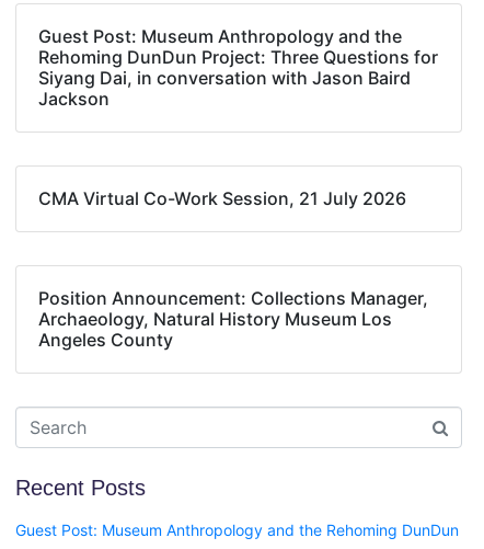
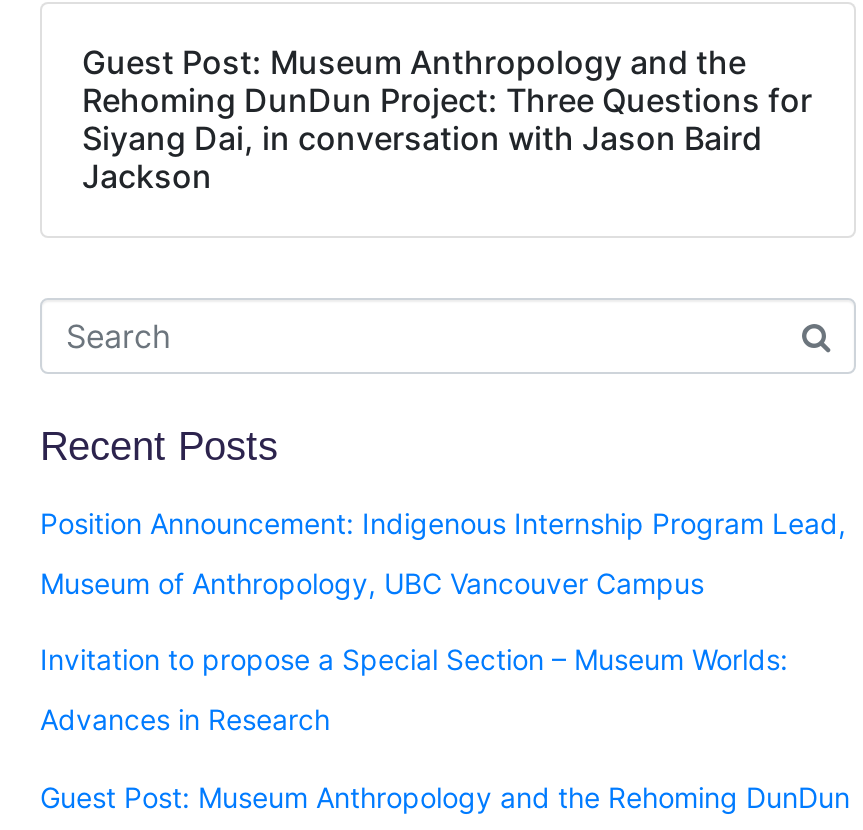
- CMA Virtual Co-Work Session, 21 July 2026

- Position Announcement: Collections Manager,
- Archaeology, Natural History Museum Los
- Angeles County

moved up: Recent Posts

+ Position Announcement: Indigenous Internship Program Lead,
+ Museum of Anthropology, UBC Vancouver Campus
+ Invitation to propose a Special Section – Museum Worlds:
+ Advances in Research
